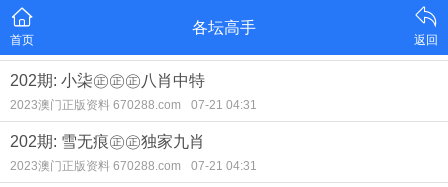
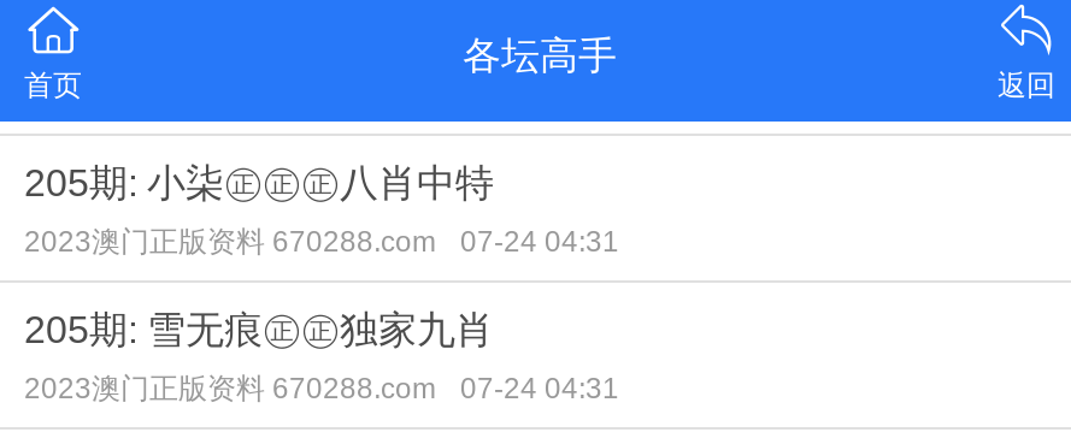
- 202期: 小柒㊣㊣㊣八肖中特
+ 205期: 小柒㊣㊣㊣八肖中特

- 2023澳门正版资料 670288.com 07-21 04:31
+ 2023澳门正版资料 670288.com 07-24 04:31

- 202期: 雪无痕㊣㊣独家九肖
+ 205期: 雪无痕㊣㊣独家九肖

- 2023澳门正版资料 670288.com 07-21 04:31
+ 2023澳门正版资料 670288.com 07-24 04:31
